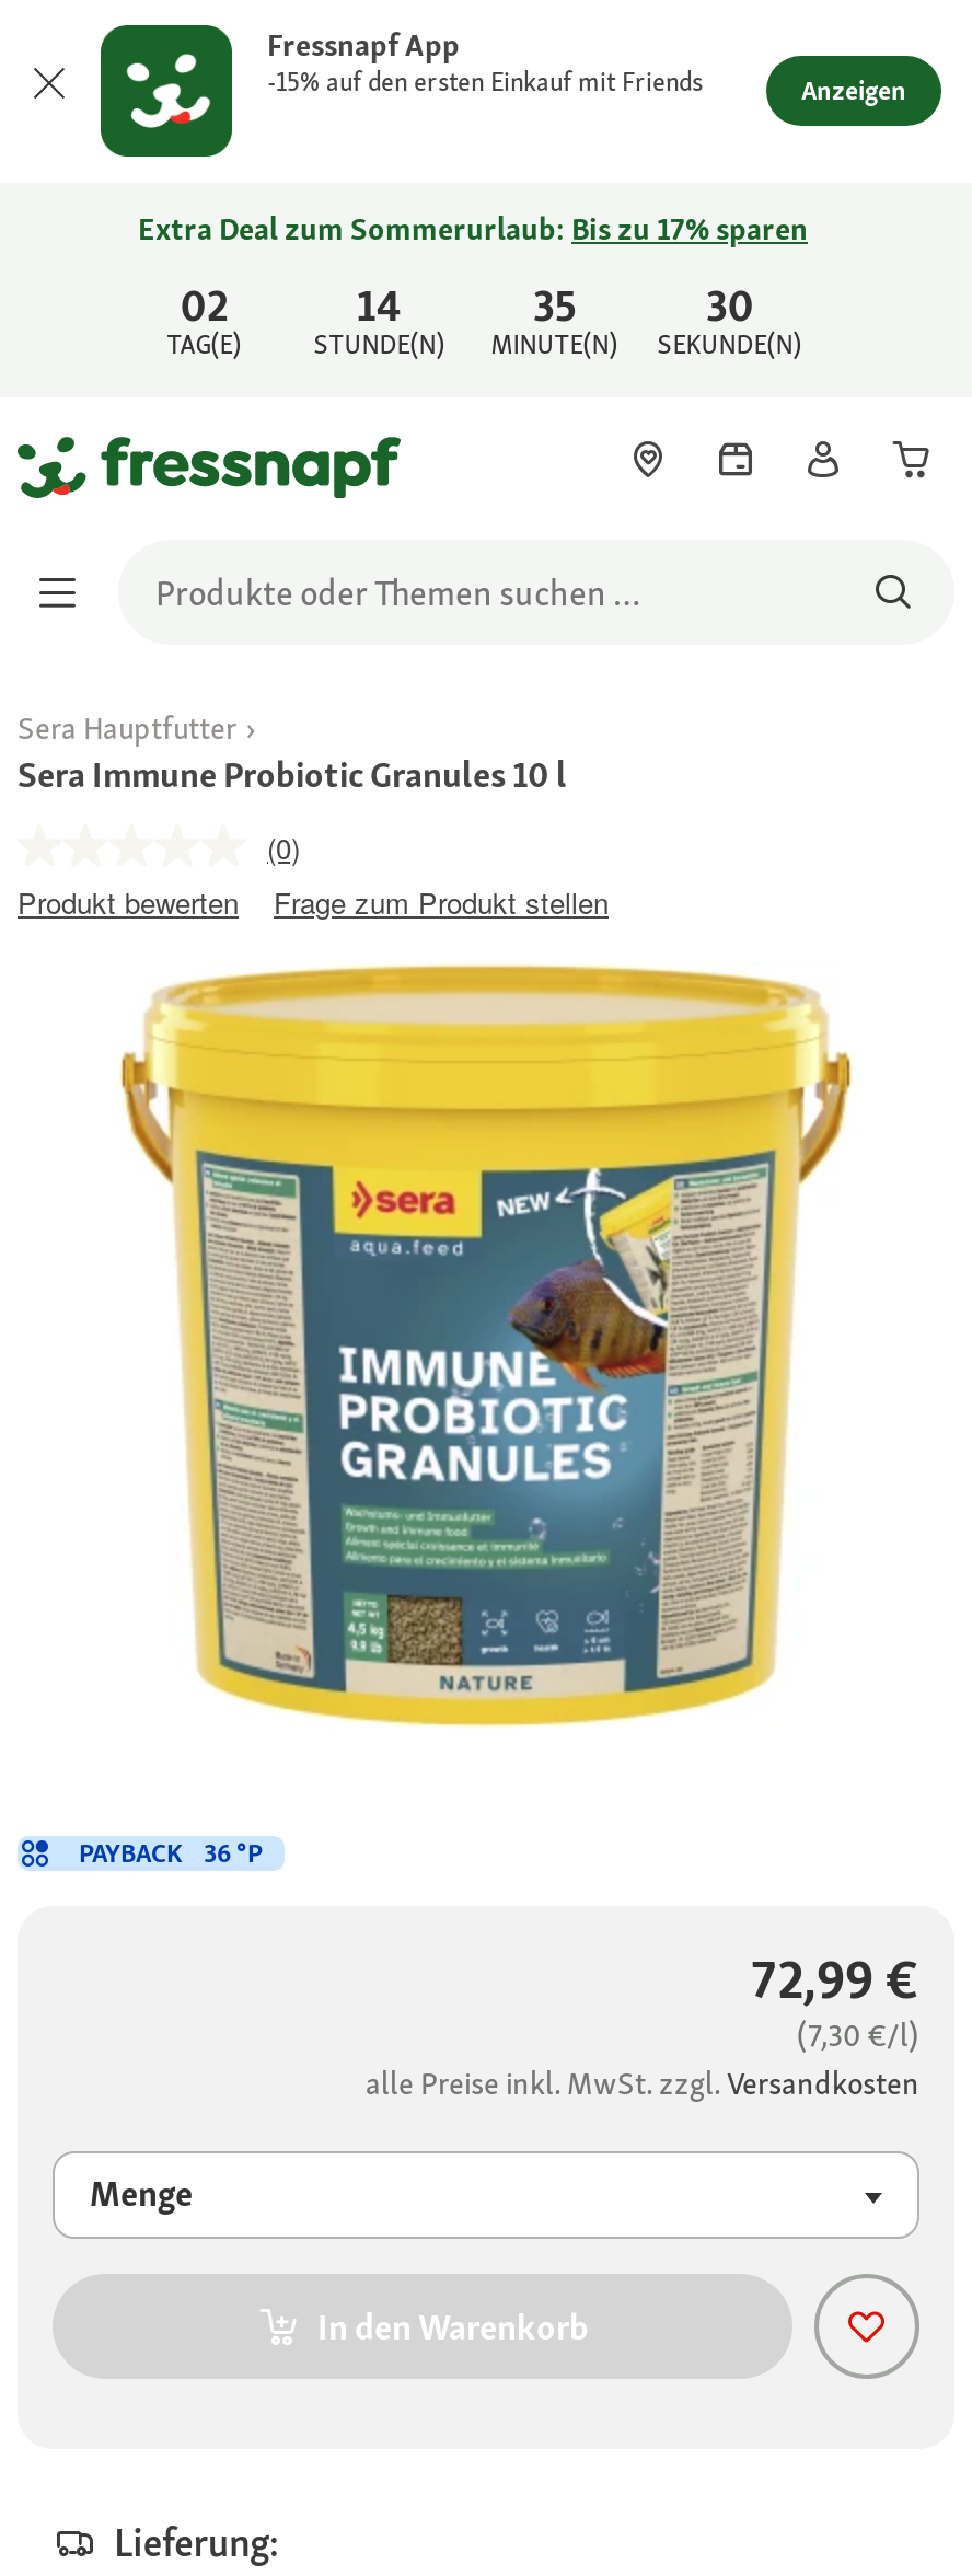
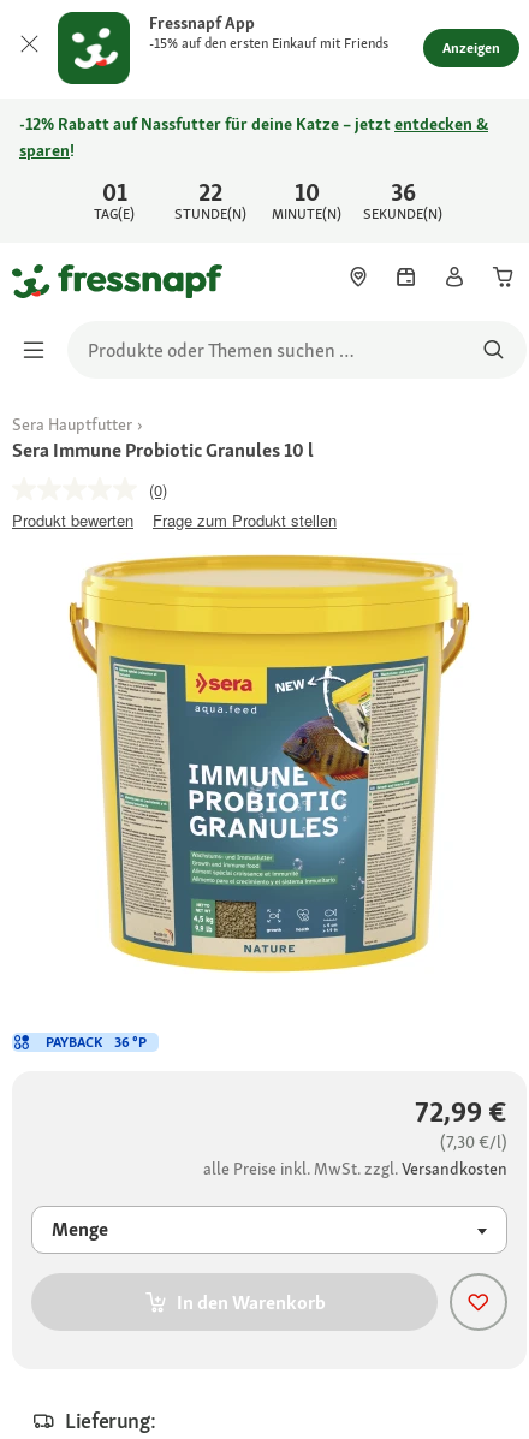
- Extra Deal zum Sommerurlaub: Bis zu 17% sparen
+ -12% Rabatt auf Nassfutter für deine Katze – jetzt entdecken &
+ sparen!

- 02
+ 01

- 14
+ 22

- 35
+ 10

- 30
+ 36
